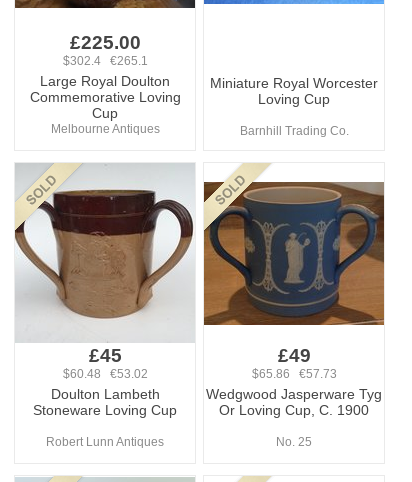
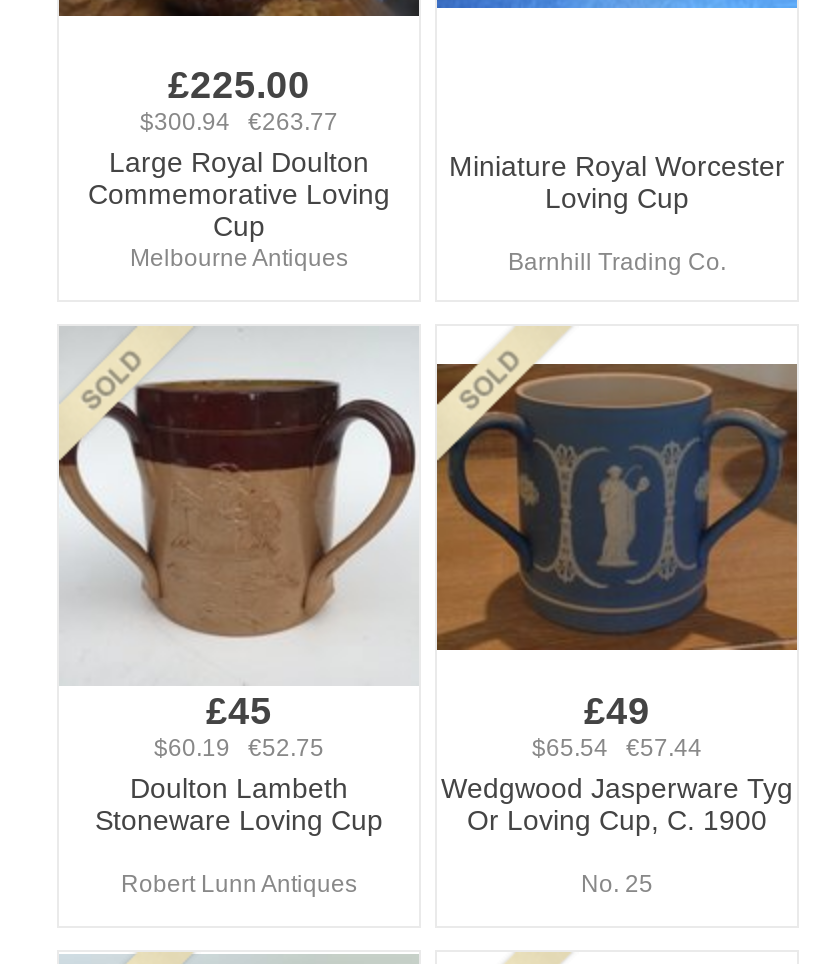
- $302.4 €265.1
+ $300.94 €263.77

- $60.48 €53.02
+ $60.19 €52.75

- $65.86 €57.73
+ $65.54 €57.44
